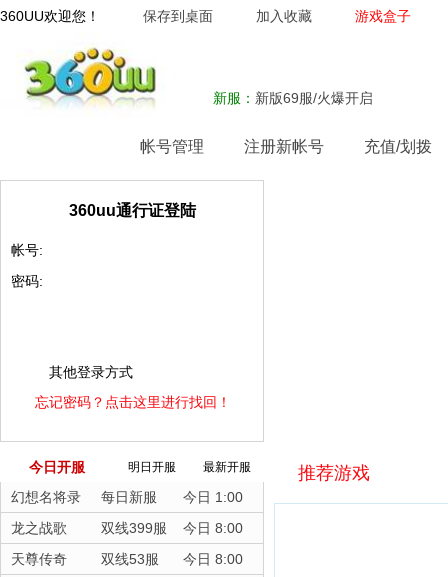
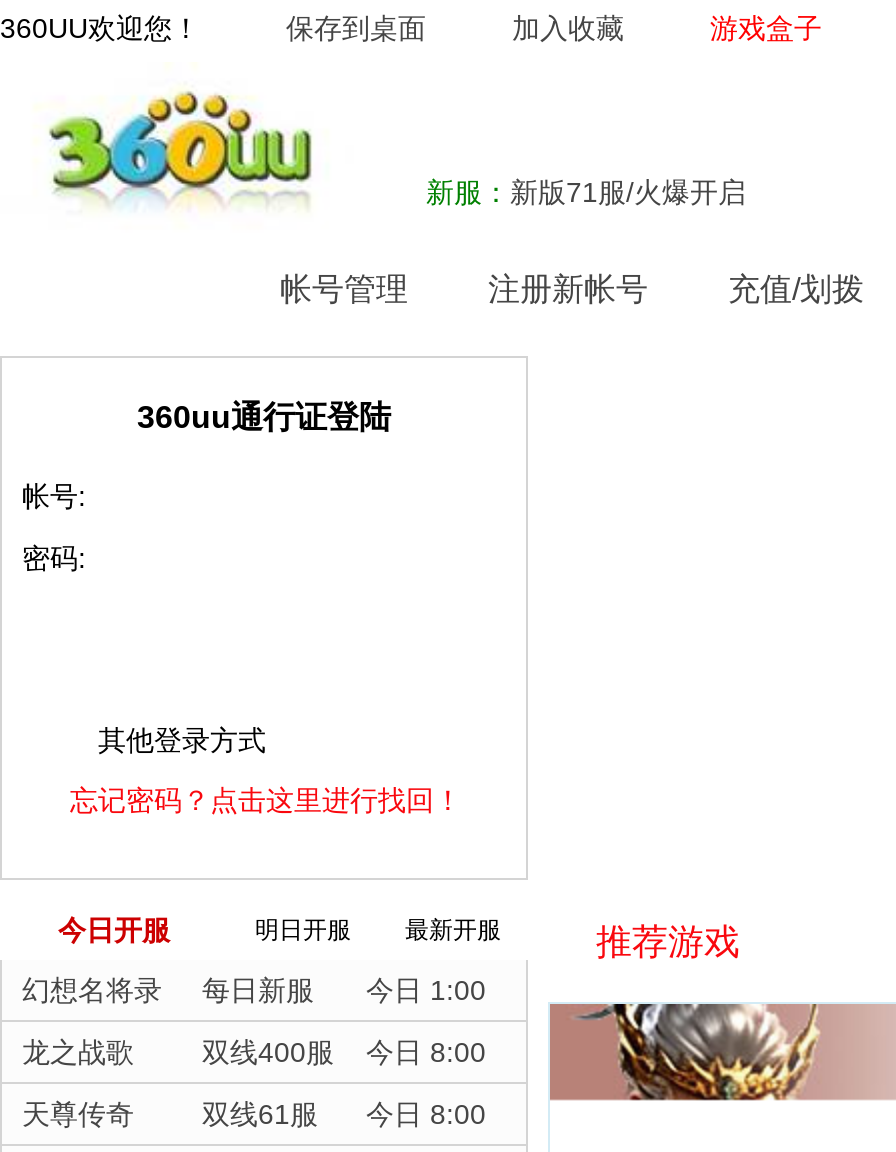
- 新服：新版69服/火爆开启
+ 新服：新版71服/火爆开启

+ [image]

- 双线399服 今日 8:00
+ 双线400服 今日 8:00

- 双线53服 今日 8:00
+ 双线61服 今日 8:00
